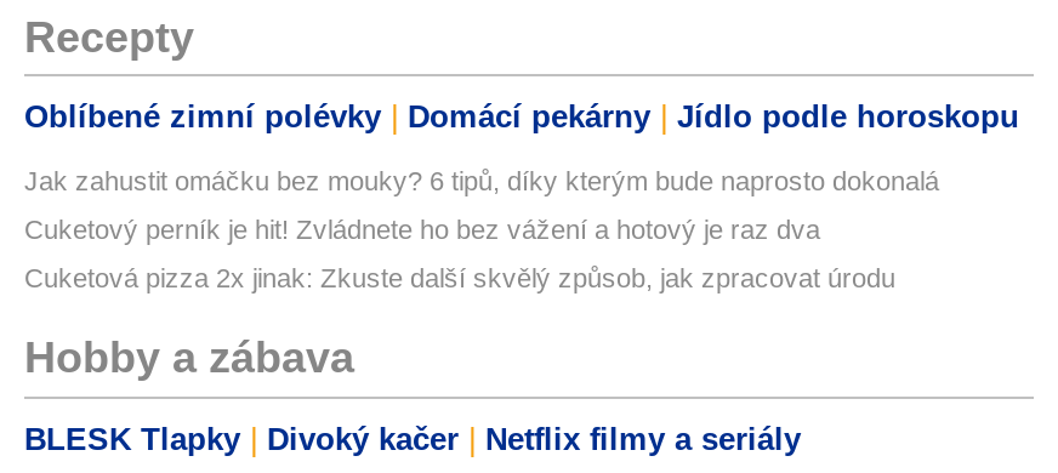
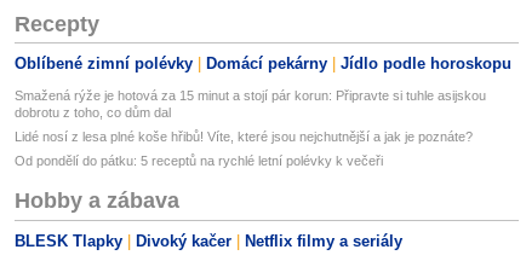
- Jak zahustit omáčku bez mouky? 6 tipů, díky kterým bude naprosto dokonalá
+ Smažená rýže je hotová za 15 minut a stojí pár korun: Připravte si tuhle asijskou
+ dobrotu z toho, co dům dal

- Cuketový perník je hit! Zvládnete ho bez vážení a hotový je raz dva
+ Lidé nosí z lesa plné koše hřibů! Víte, které jsou nejchutnější a jak je poznáte?

- Cuketová pizza 2x jinak: Zkuste další skvělý způsob, jak zpracovat úrodu
+ Od pondělí do pátku: 5 receptů na rychlé letní polévky k večeři
